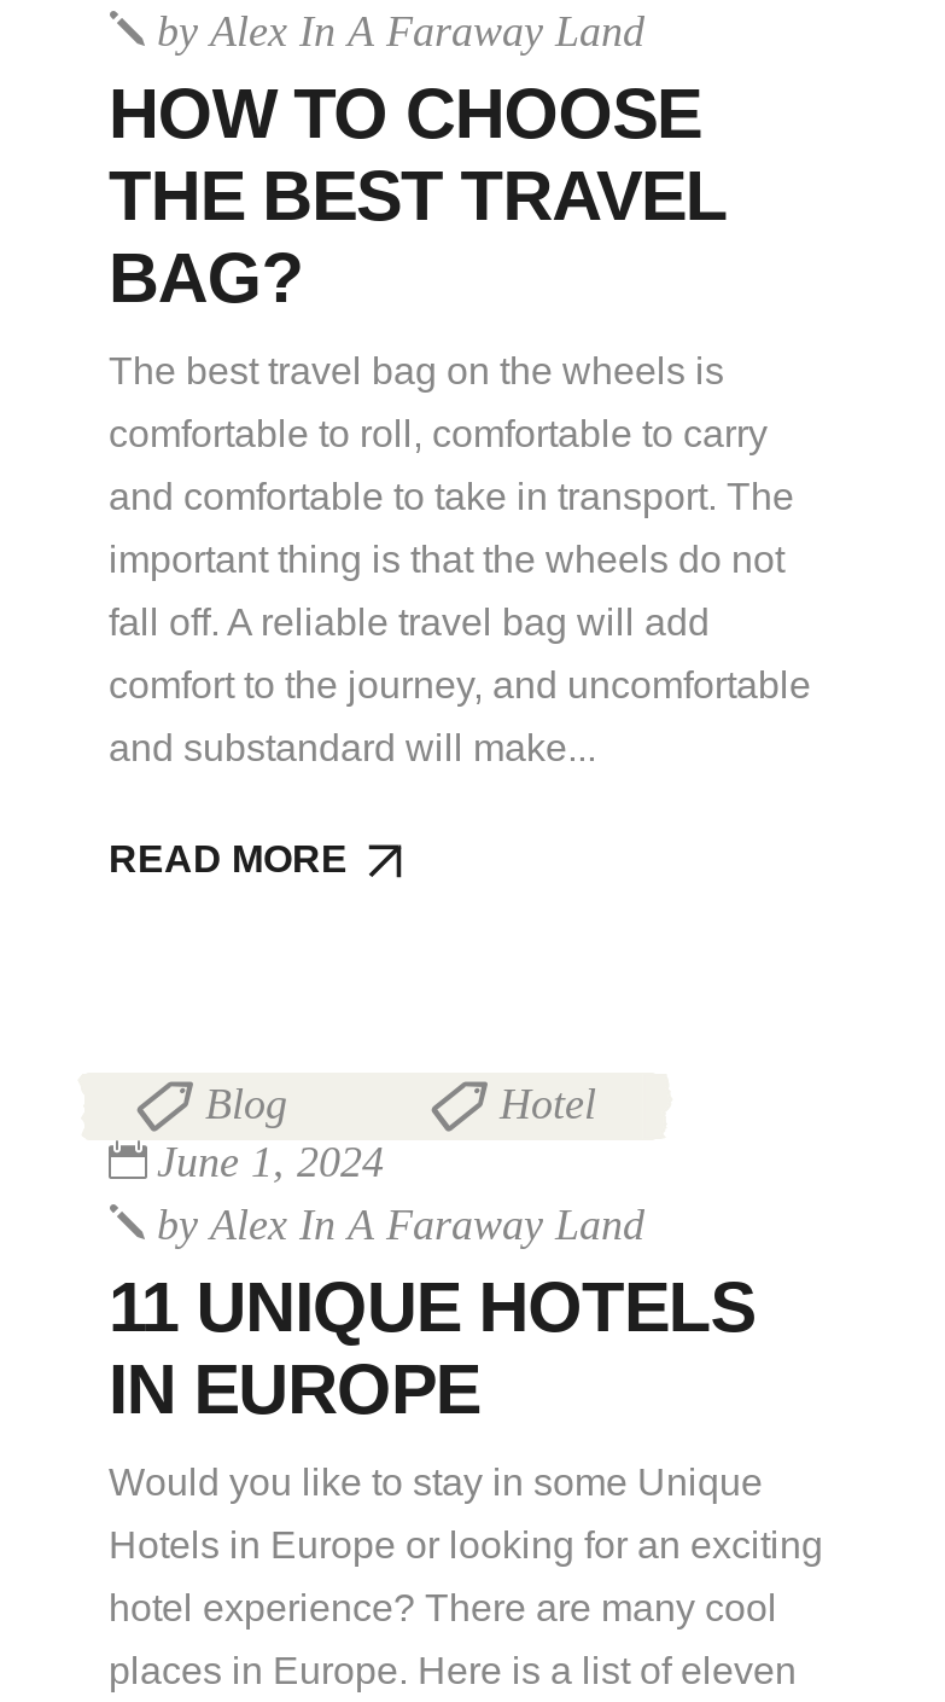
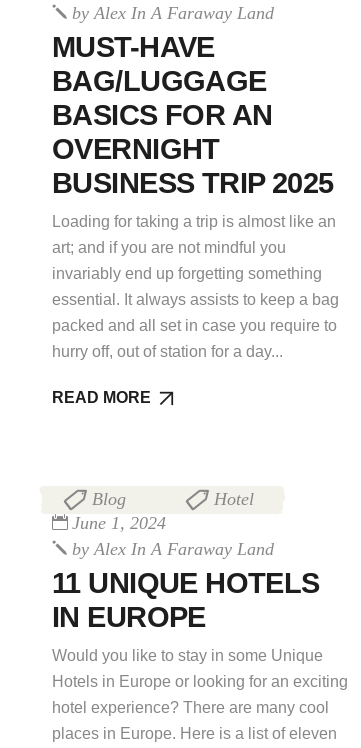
- HOW TO CHOOSE
- THE BEST TRAVEL
- BAG?
- The best travel bag on the wheels is
- comfortable to roll, comfortable to carry
- and comfortable to take in transport. The
- important thing is that the wheels do not
- fall off. A reliable travel bag will add
- comfort to the journey, and uncomfortable
- and substandard will make
+ MUST-HAVE
+ BAG/LUGGAGE
+ BASICS FOR AN
+ OVERNIGHT
+ BUSINESS TRIP 2025
+ Loading for taking a trip is almost like an
+ art; and if you are not mindful you
+ invariably end up forgetting something
+ essential. It always assists to keep a bag
+ packed and all set in case you require to
+ hurry off, out of station for a day
